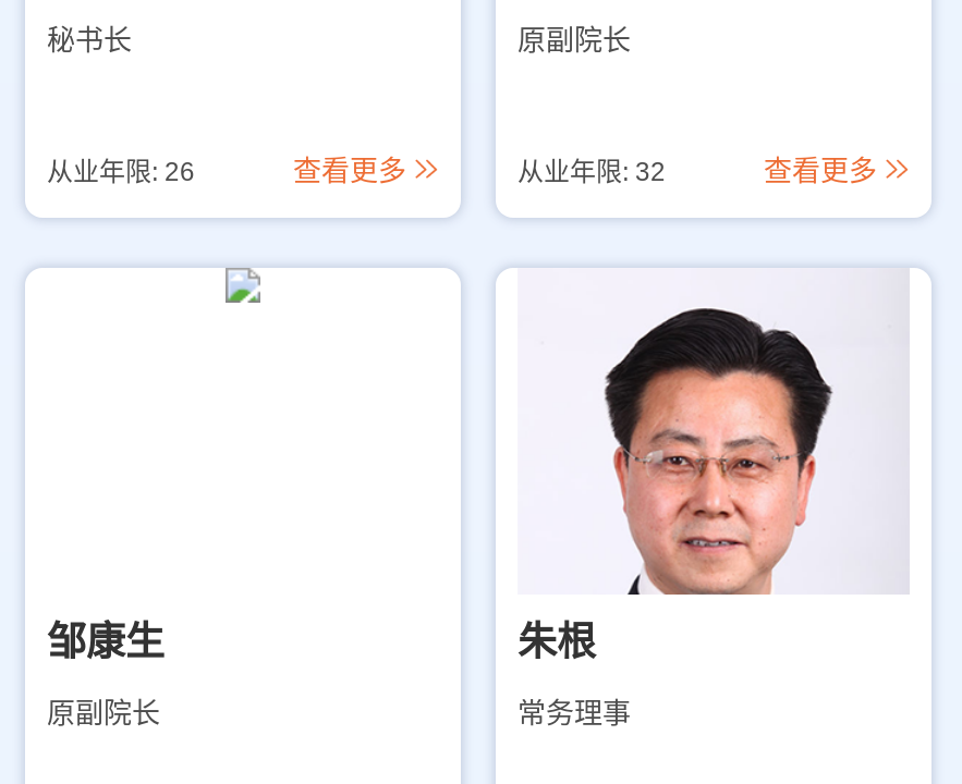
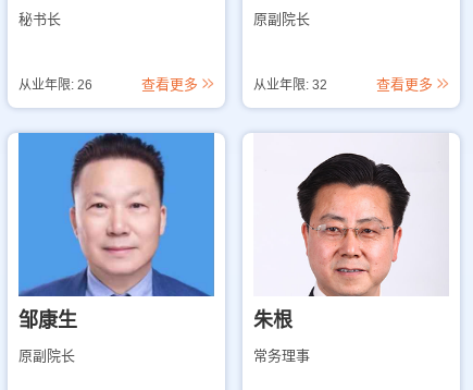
+ [image]
